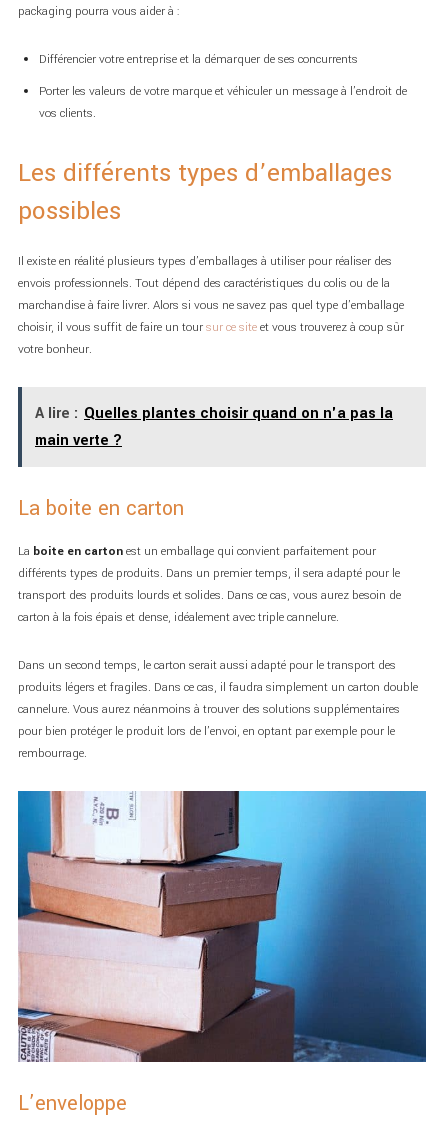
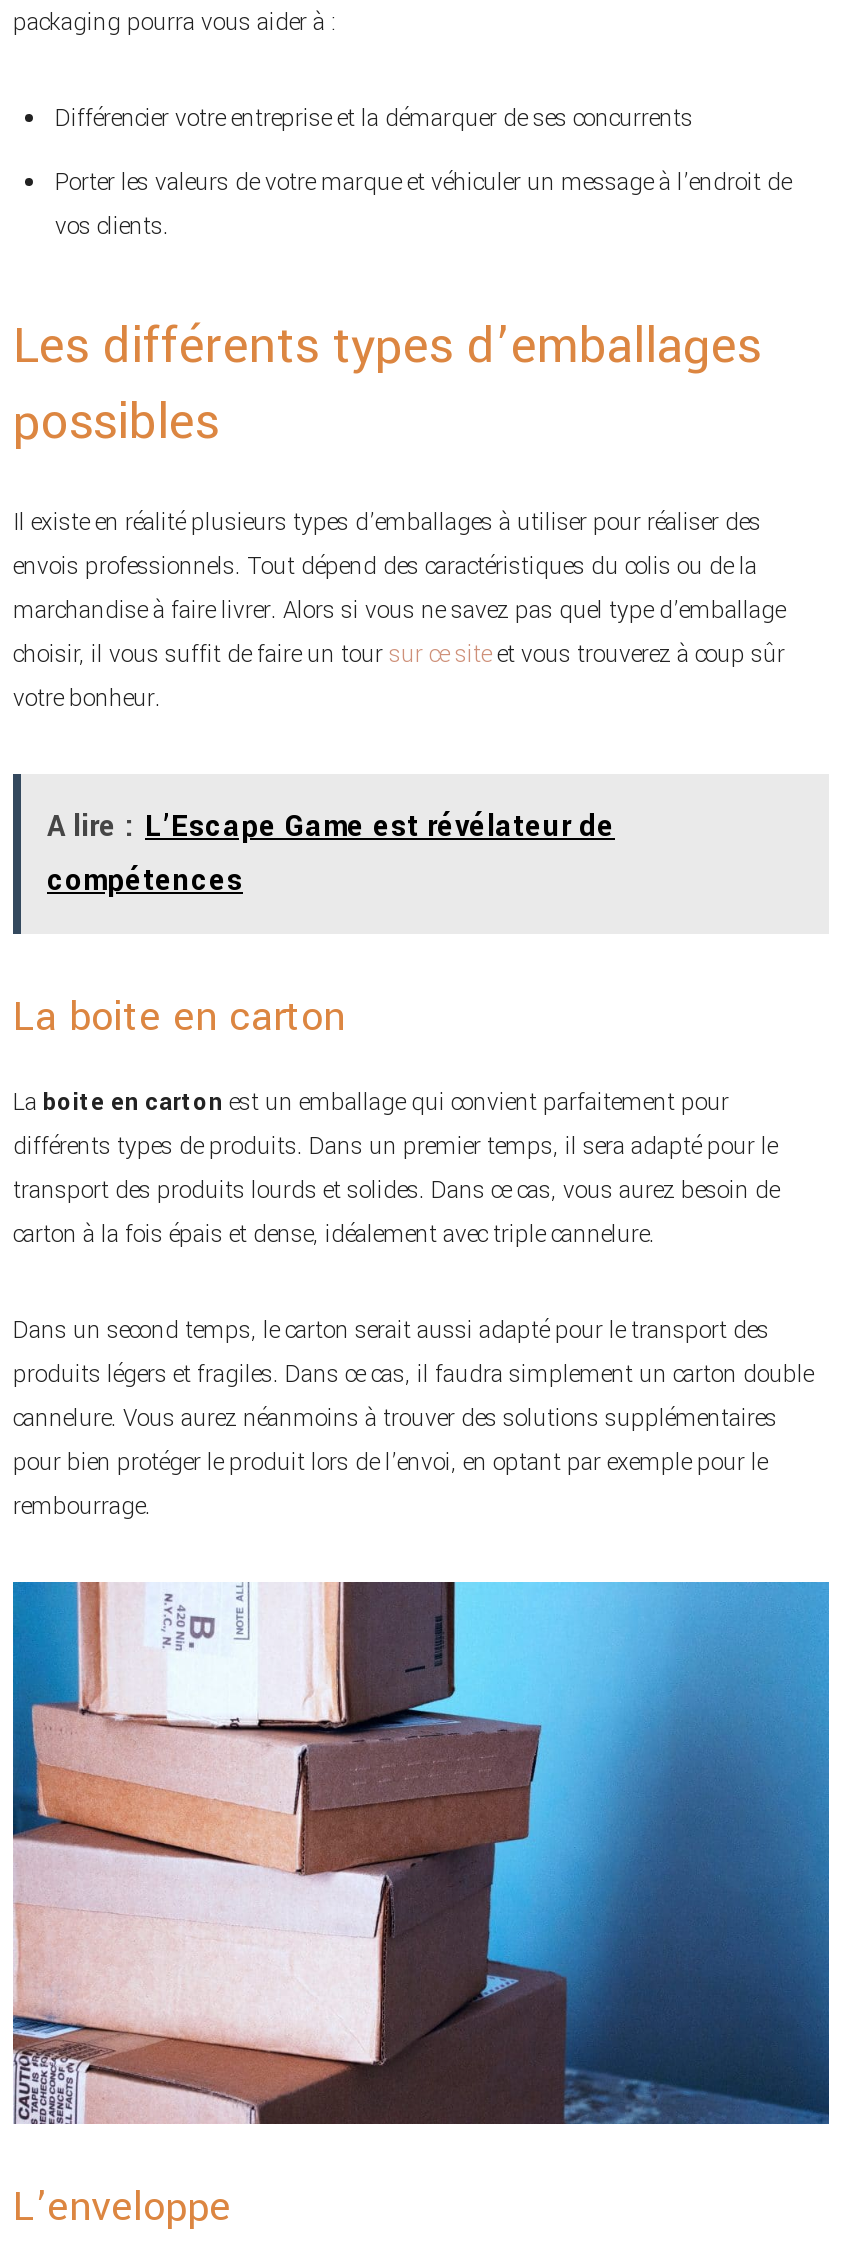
- A lire : Quelles plantes choisir quand on n'a pas la
- main verte ?
+ A lire : L’Escape Game est révélateur de
+ compétences
